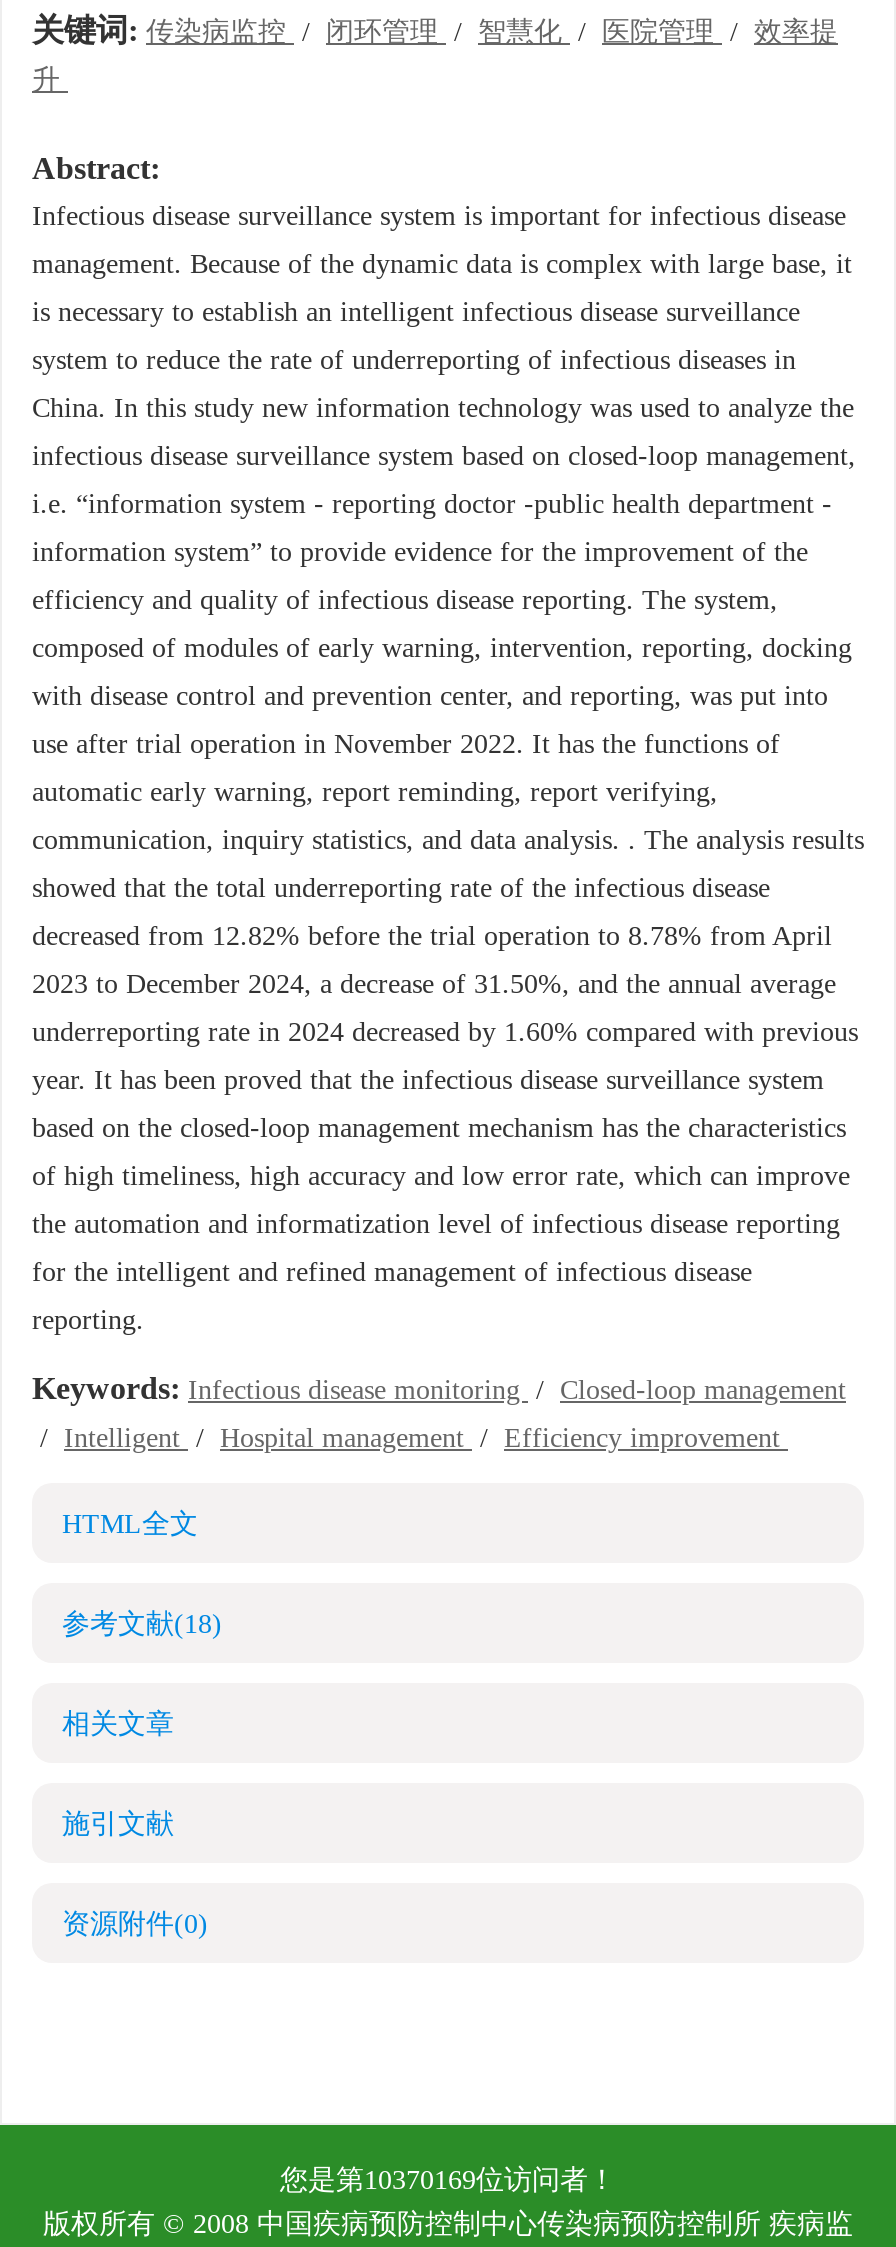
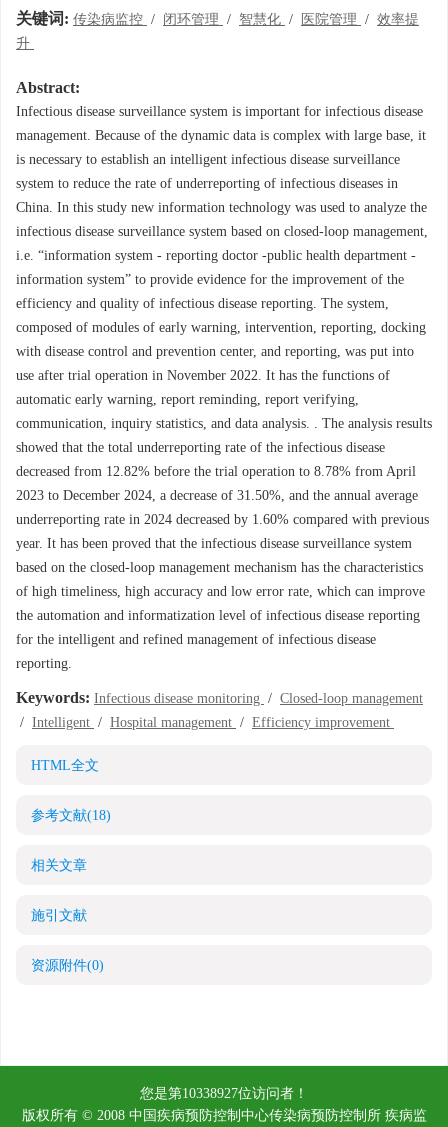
- 您是第10370169位访问者！
+ 您是第10338927位访问者！
